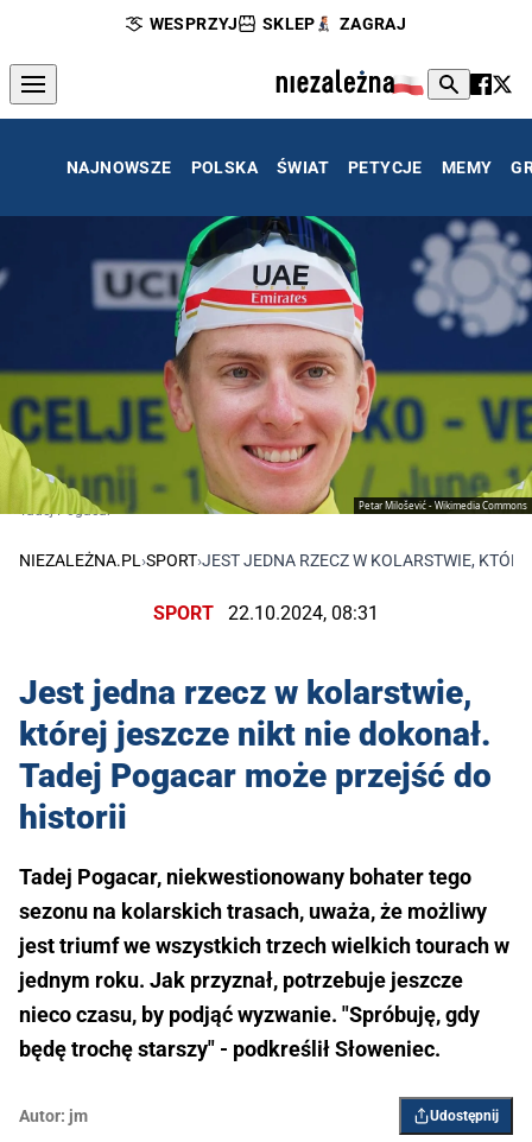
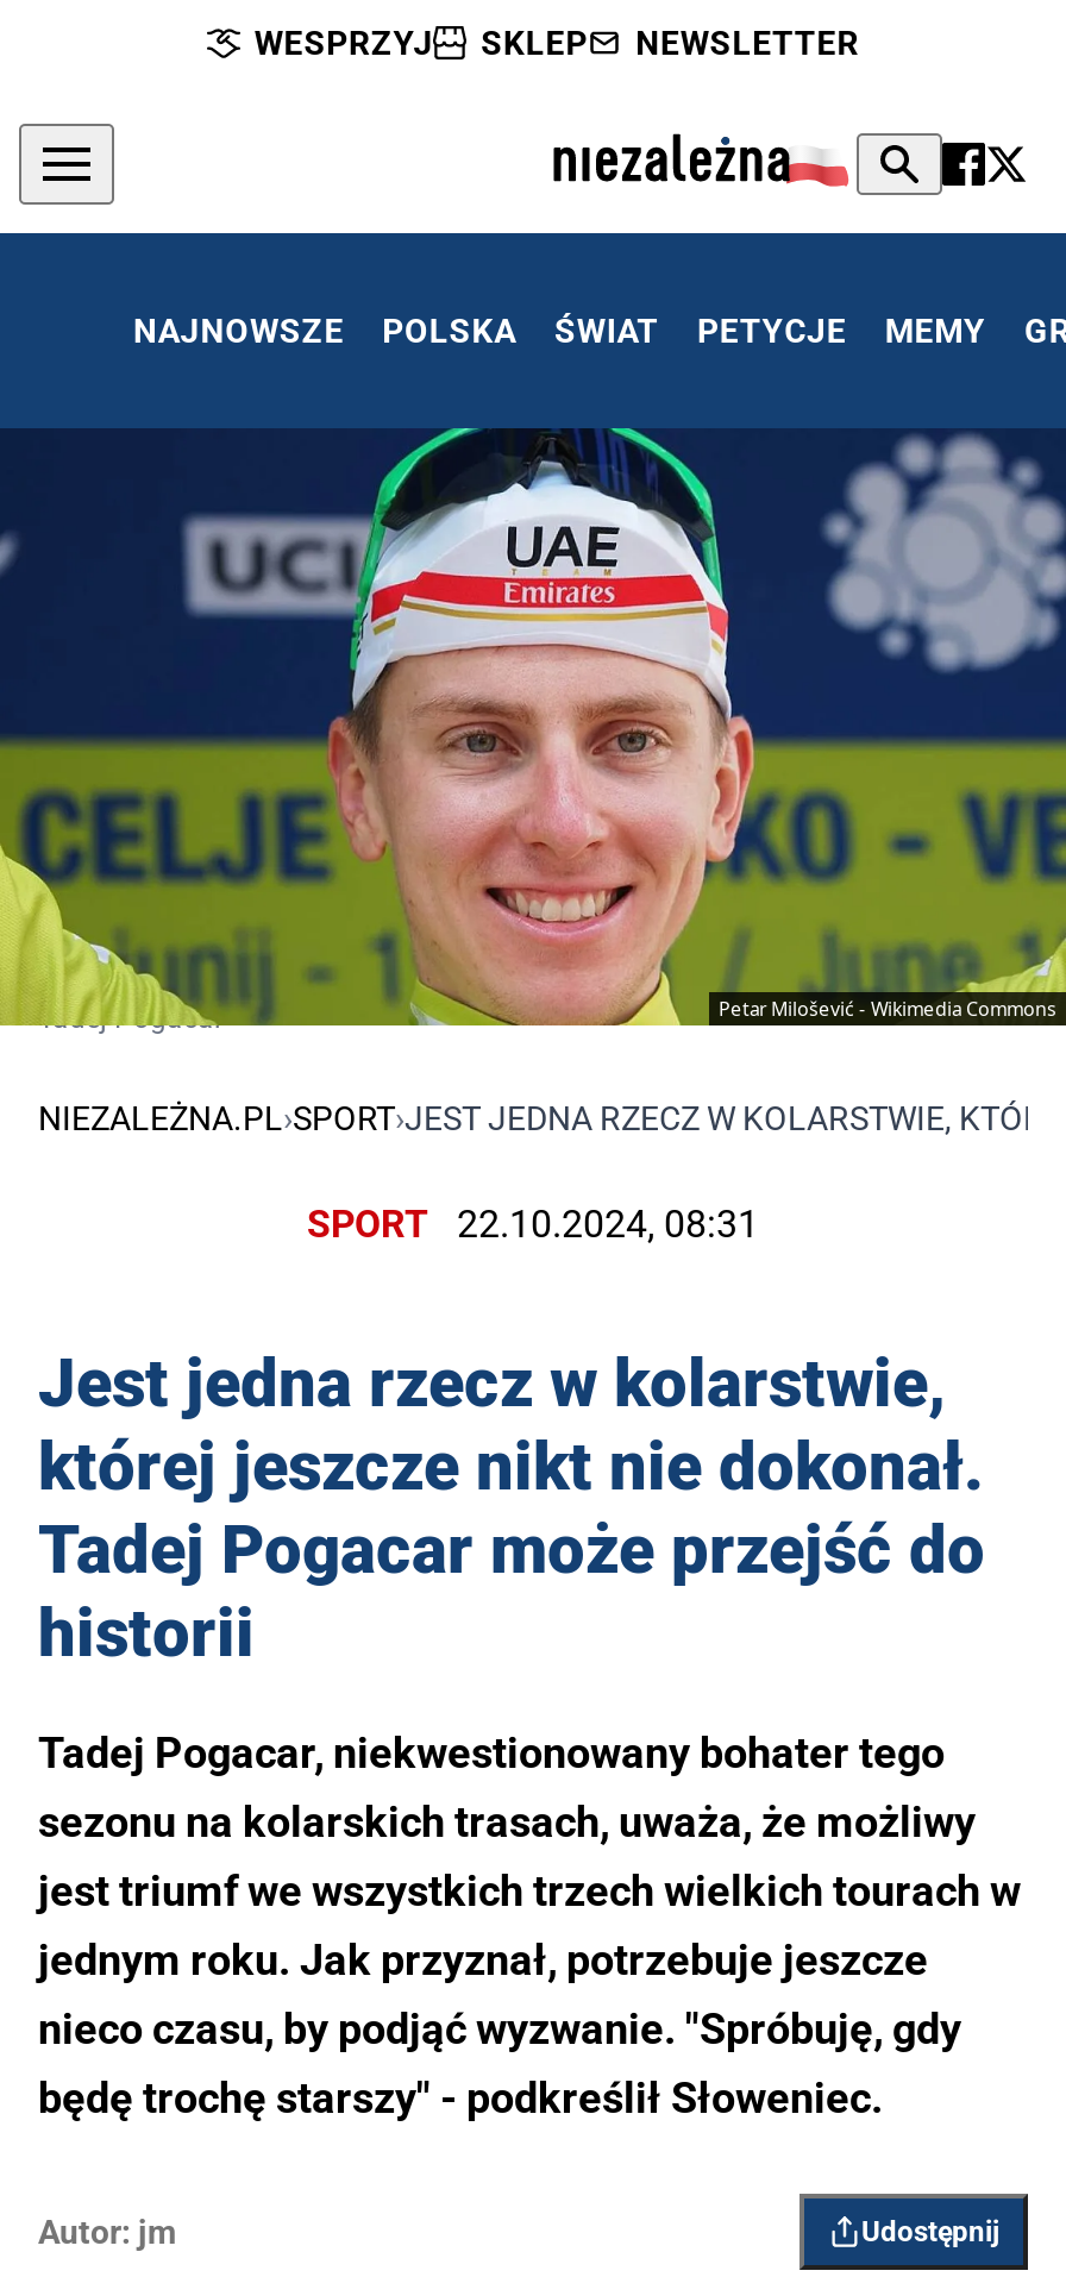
- ZAGRAJ
+ NEWSLETTER
